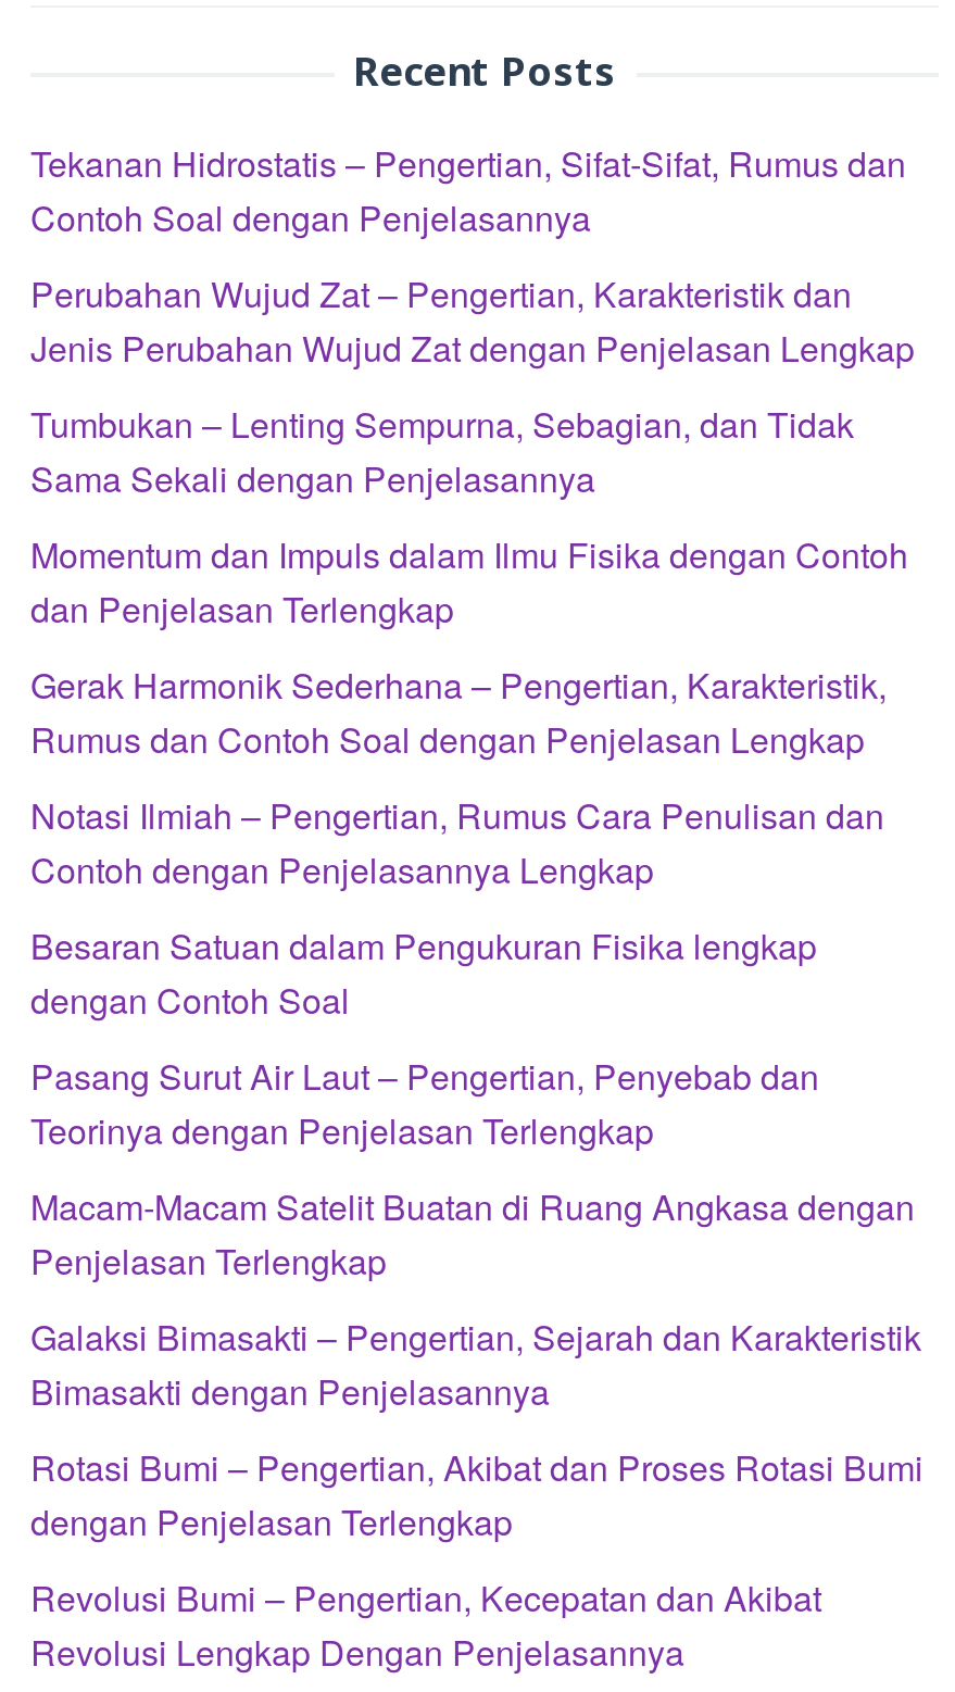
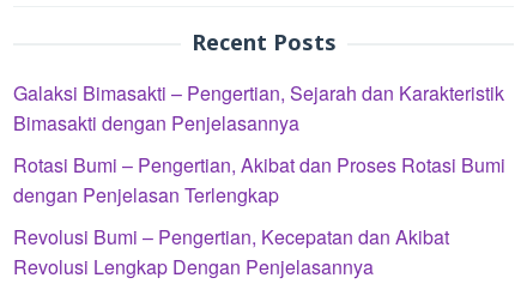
- Tekanan Hidrostatis – Pengertian, Sifat-Sifat, Rumus dan
- Contoh Soal dengan Penjelasannya
- Perubahan Wujud Zat – Pengertian, Karakteristik dan
- Jenis Perubahan Wujud Zat dengan Penjelasan Lengkap
- Tumbukan – Lenting Sempurna, Sebagian, dan Tidak
- Sama Sekali dengan Penjelasannya
- Momentum dan Impuls dalam Ilmu Fisika dengan Contoh
- dan Penjelasan Terlengkap
- Gerak Harmonik Sederhana – Pengertian, Karakteristik,
- Rumus dan Contoh Soal dengan Penjelasan Lengkap
- Notasi Ilmiah – Pengertian, Rumus Cara Penulisan dan
- Contoh dengan Penjelasannya Lengkap
- Besaran Satuan dalam Pengukuran Fisika lengkap
- dengan Contoh Soal
- Pasang Surut Air Laut – Pengertian, Penyebab dan
- Teorinya dengan Penjelasan Terlengkap
- Macam-Macam Satelit Buatan di Ruang Angkasa dengan
- Penjelasan Terlengkap
